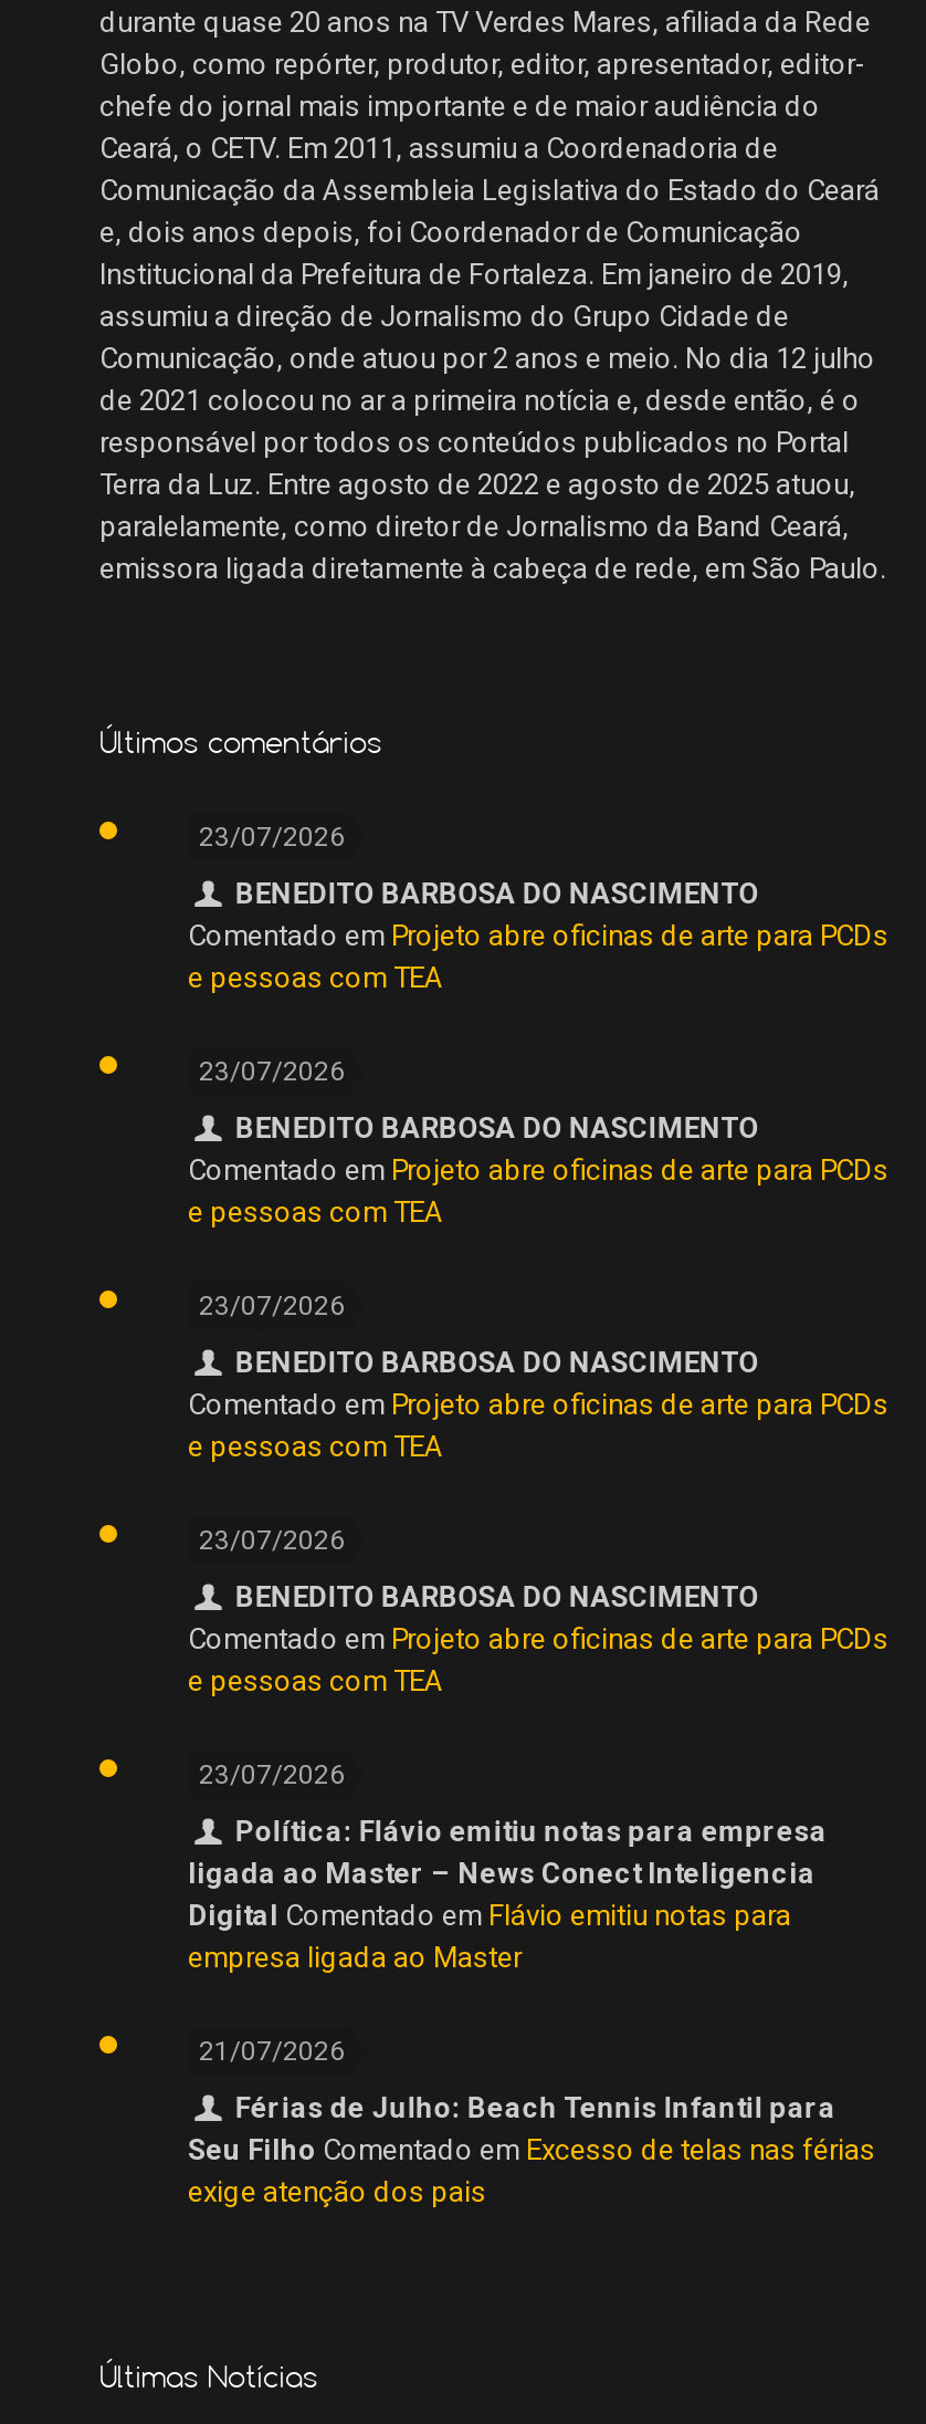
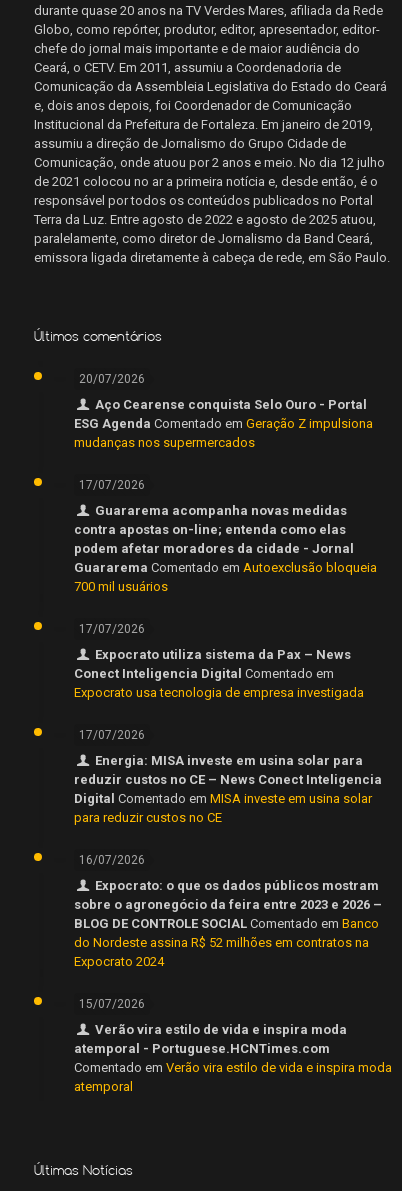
- 23/07/2026
+ 20/07/2026

- BENEDITO BARBOSA DO NASCIMENTO
- Comentado em Projeto abre oficinas de arte para PCDs
- e pessoas com TEA
+ Aço Cearense conquista Selo Ouro - Portal
+ ESG Agenda Comentado em Geração Z impulsiona
+ mudanças nos supermercados

- 23/07/2026
+ 17/07/2026

- BENEDITO BARBOSA DO NASCIMENTO
- Comentado em Projeto abre oficinas de arte para PCDs
- e pessoas com TEA
+ Guararema acompanha novas medidas
+ contra apostas on-line; entenda como elas
+ podem afetar moradores da cidade - Jornal
+ Guararema Comentado em Autoexclusão bloqueia
+ 700 mil usuários

- 23/07/2026
+ 17/07/2026

- BENEDITO BARBOSA DO NASCIMENTO
- Comentado em Projeto abre oficinas de arte para PCDs
- e pessoas com TEA
+ Expocrato utiliza sistema da Pax – News
+ Conect Inteligencia Digital Comentado em
+ Expocrato usa tecnologia de empresa investigada

- 23/07/2026
+ 17/07/2026

- BENEDITO BARBOSA DO NASCIMENTO
- Comentado em Projeto abre oficinas de arte para PCDs
- e pessoas com TEA
+ Energia: MISA investe em usina solar para
+ reduzir custos no CE – News Conect Inteligencia
+ Digital Comentado em MISA investe em usina solar
+ para reduzir custos no CE

- 23/07/2026
+ 16/07/2026

- Política: Flávio emitiu notas para empresa
- ligada ao Master – News Conect Inteligencia
- Digital Comentado em Flávio emitiu notas para
- empresa ligada ao Master
+ Expocrato: o que os dados públicos mostram
+ sobre o agronegócio da feira entre 2023 e 2026 –
+ BLOG DE CONTROLE SOCIAL Comentado em Banco
+ do Nordeste assina R$ 52 milhões em contratos na
+ Expocrato 2024

- 21/07/2026
+ 15/07/2026

- Férias de Julho: Beach Tennis Infantil para
- Seu Filho Comentado em Excesso de telas nas férias
- exige atenção dos pais
+ Verão vira estilo de vida e inspira moda
+ atemporal - Portuguese.HCNTimes.com
+ Comentado em Verão vira estilo de vida e inspira moda
+ atemporal
